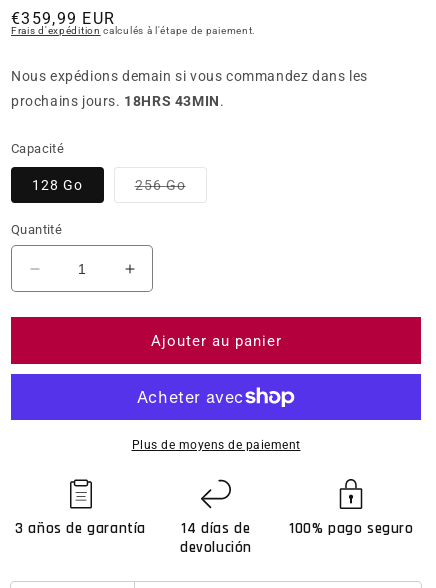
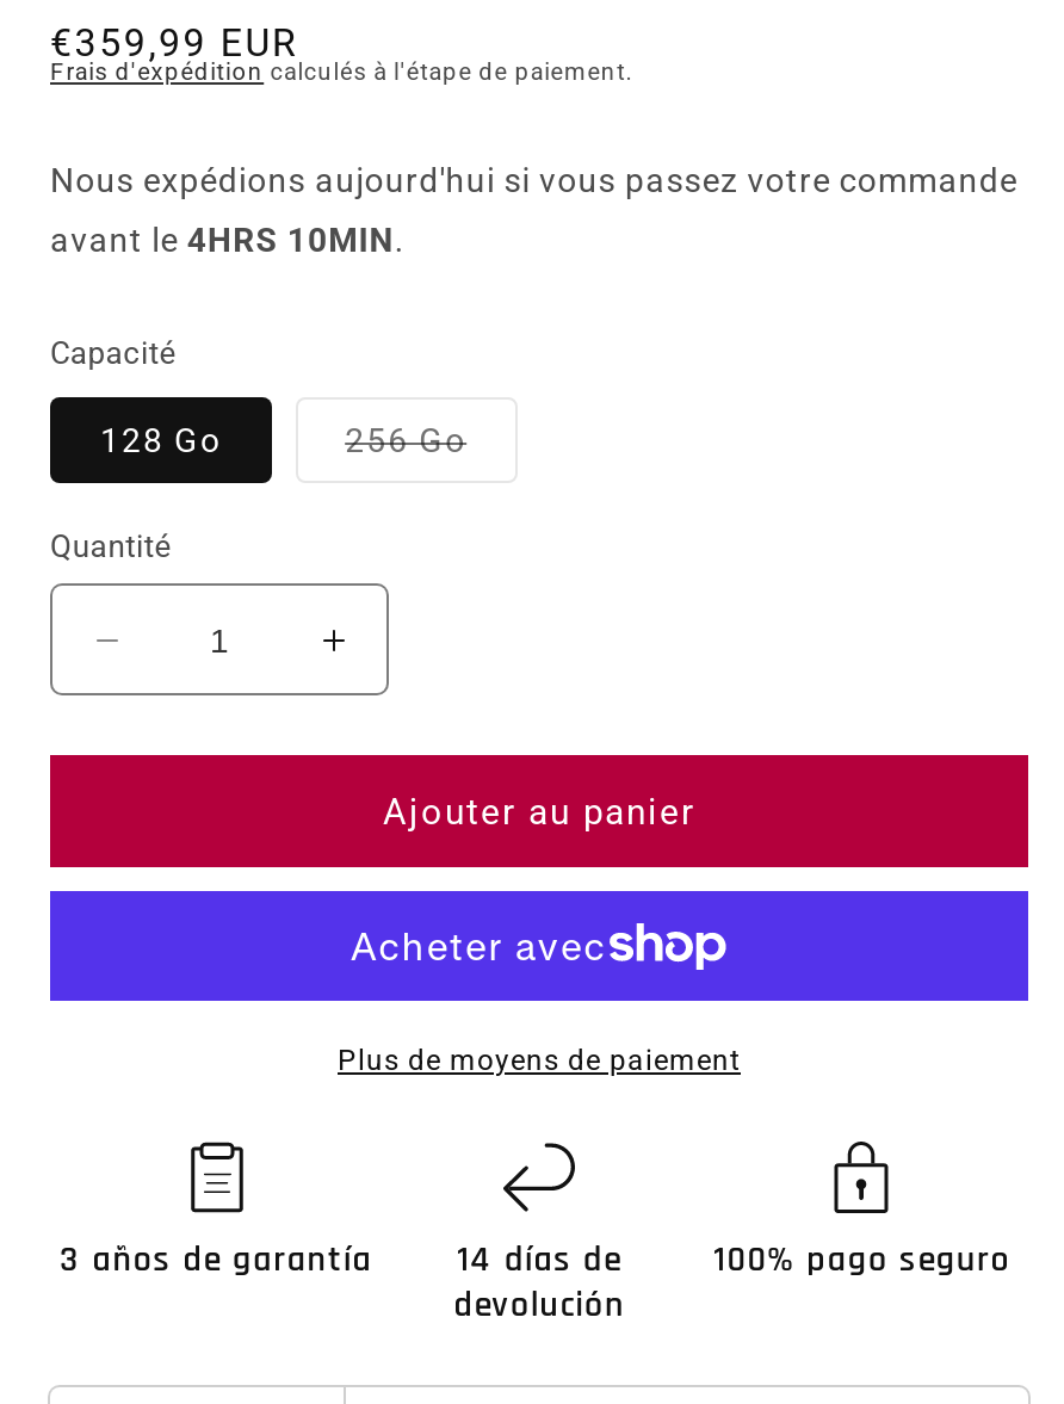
- Nous expédions demain si vous commandez dans les
+ Nous expédions aujourd'hui si vous passez votre commande

- prochains jours. 18HRS 43MIN.
+ avant le 4HRS 10MIN.
